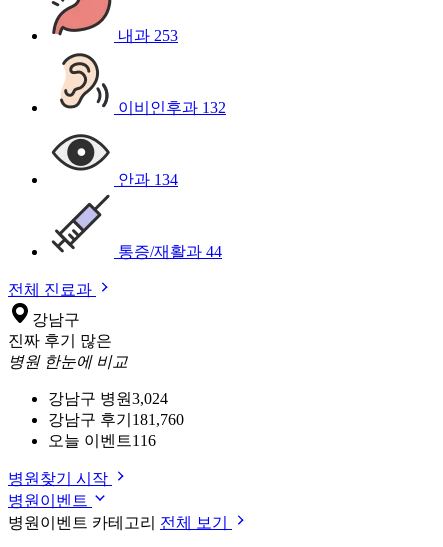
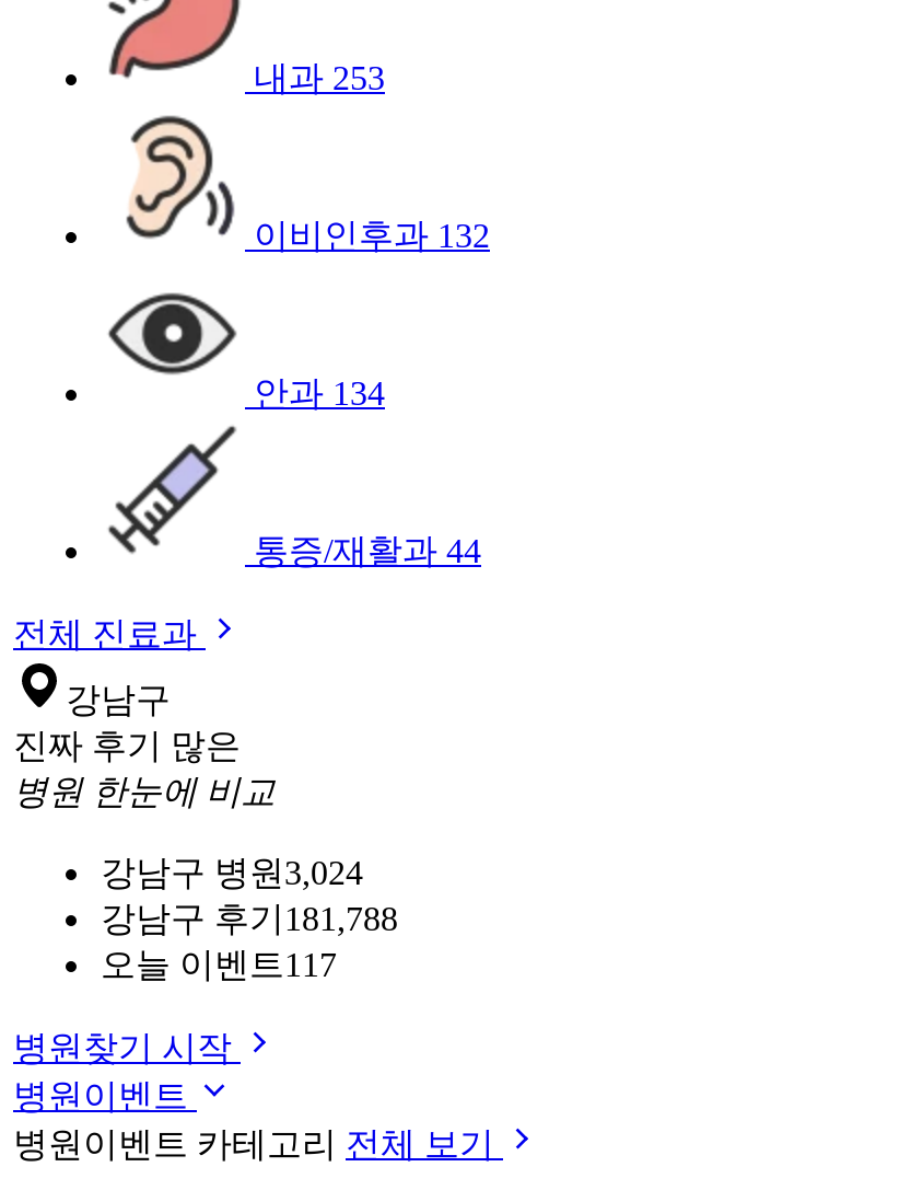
- 강남구 후기 181,760
+ 강남구 후기 181,788

- 오늘 이벤트 116
+ 오늘 이벤트 117
